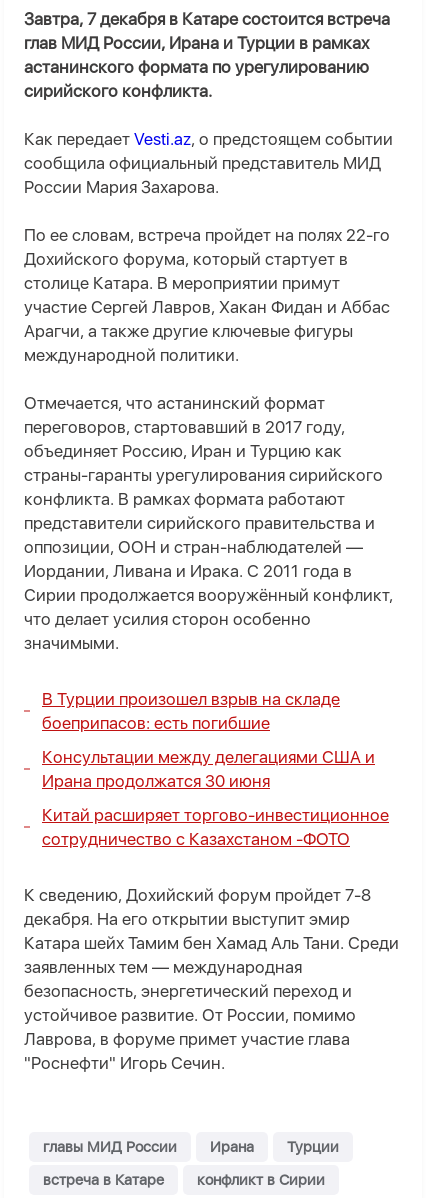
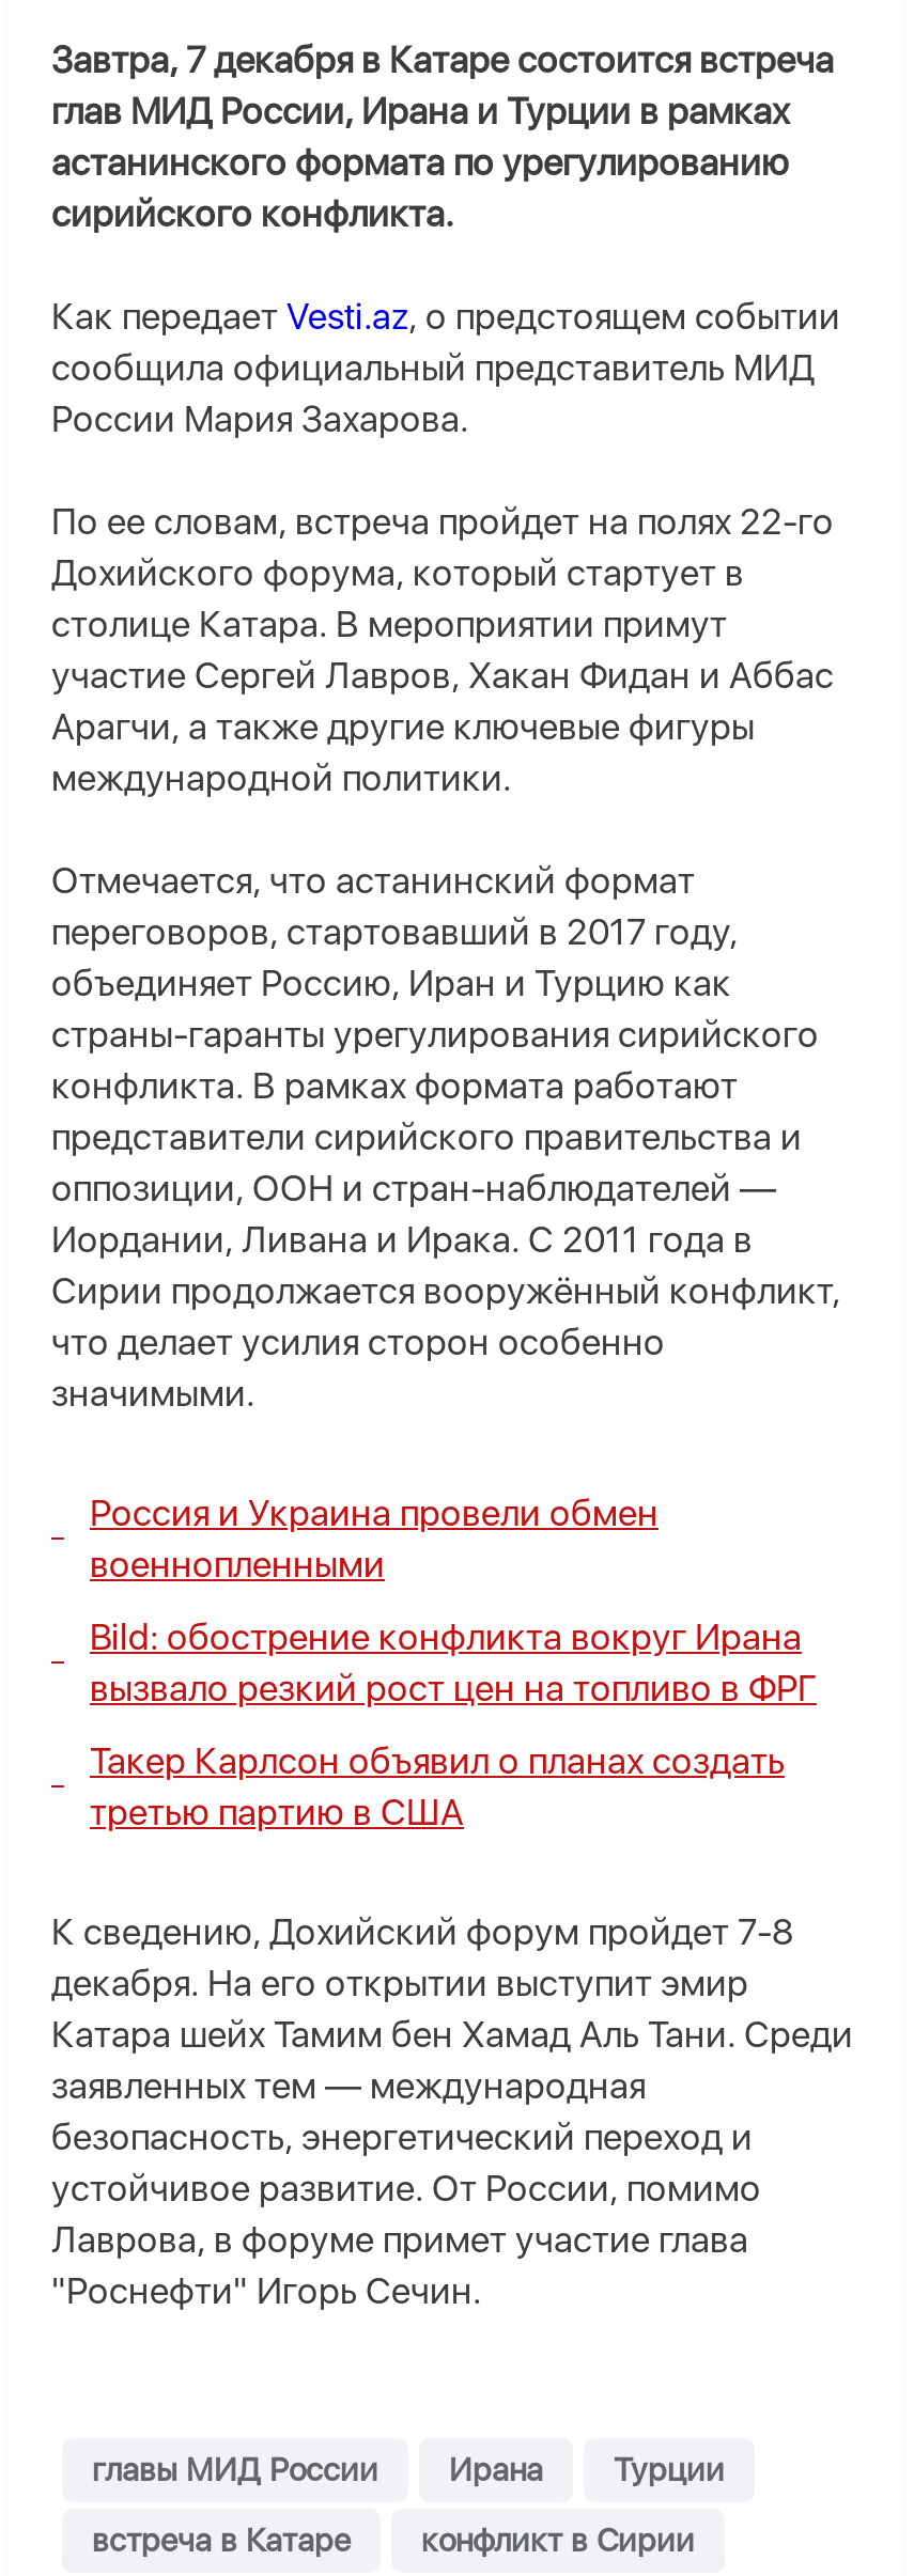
- В Турции произошел взрыв на складе
- боеприпасов: есть погибшие
+ Россия и Украина провели обмен
+ военнопленными

- Консультации между делегациями США и
- Ирана продолжатся 30 июня
+ Bild: обострение конфликта вокруг Ирана
+ вызвало резкий рост цен на топливо в ФРГ

- Китай расширяет торгово-инвестиционное
- сотрудничество с Казахстаном -ФОТО
+ Такер Карлсон объявил о планах создать
+ третью партию в США
